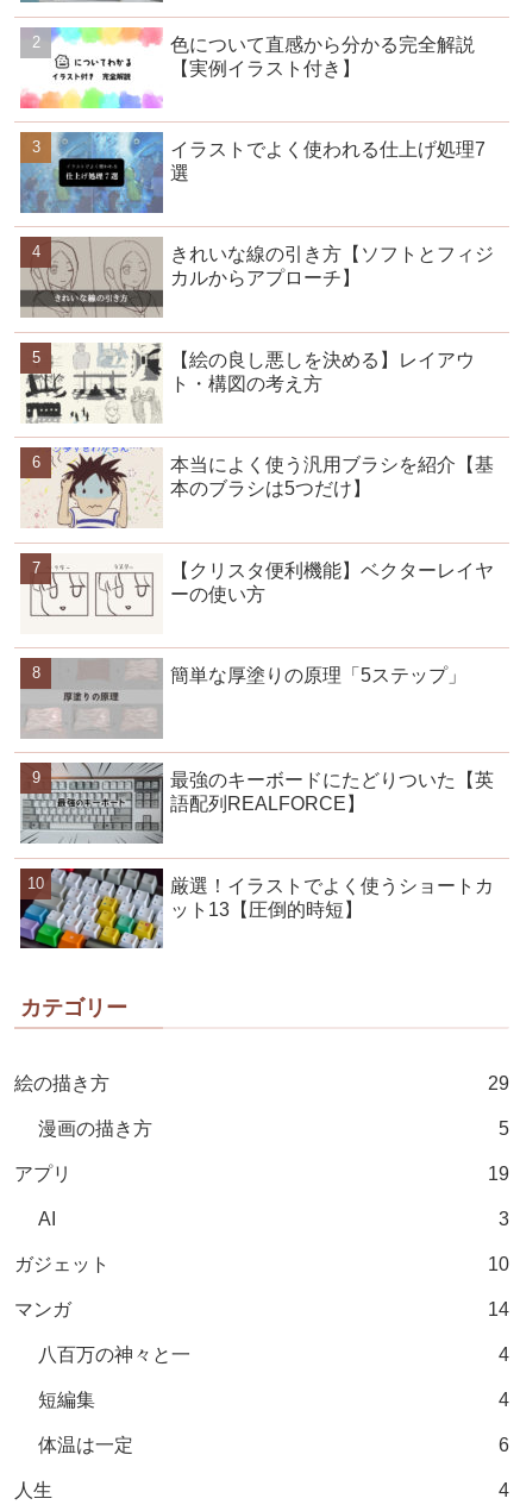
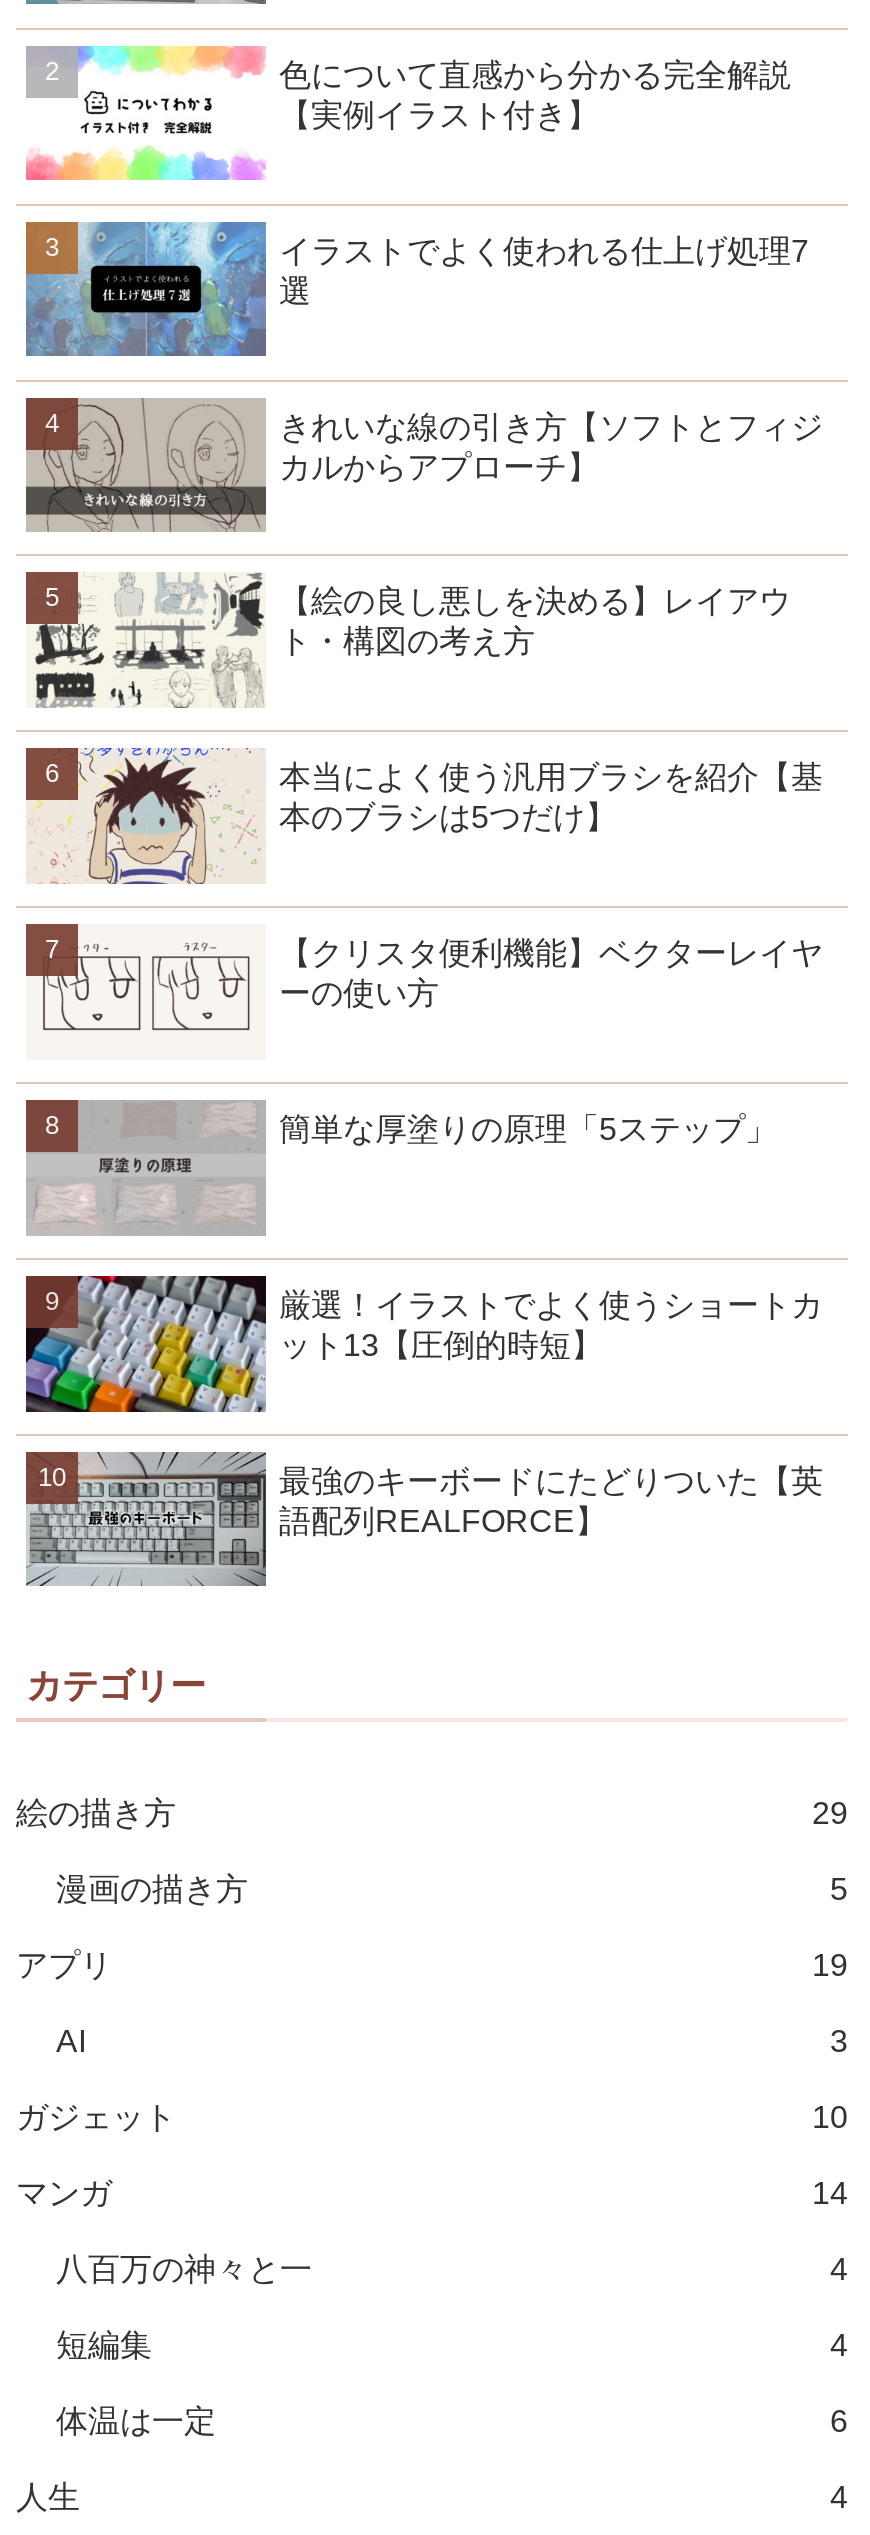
moved down: [image] | 最強のキーボードにたどりついた【英 | 語配列REALFORCE】

moved up: [image] | 厳選！イラストでよく使うショートカ | ット13【圧倒的時短】
